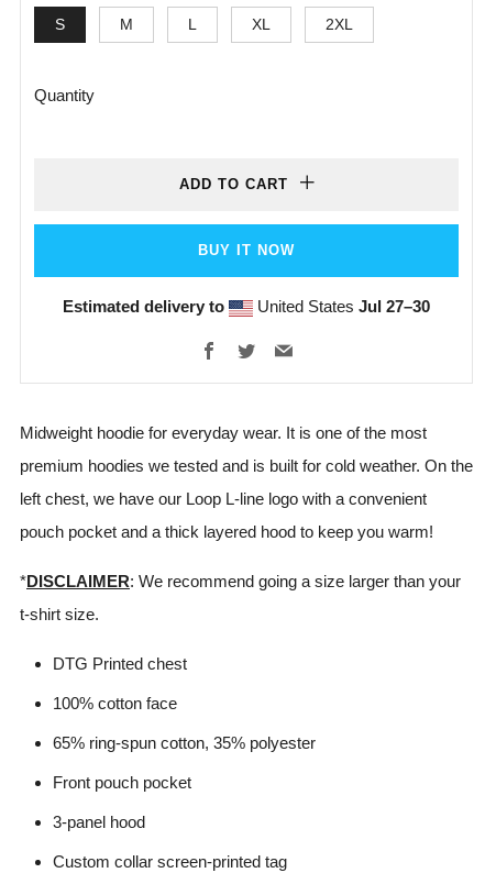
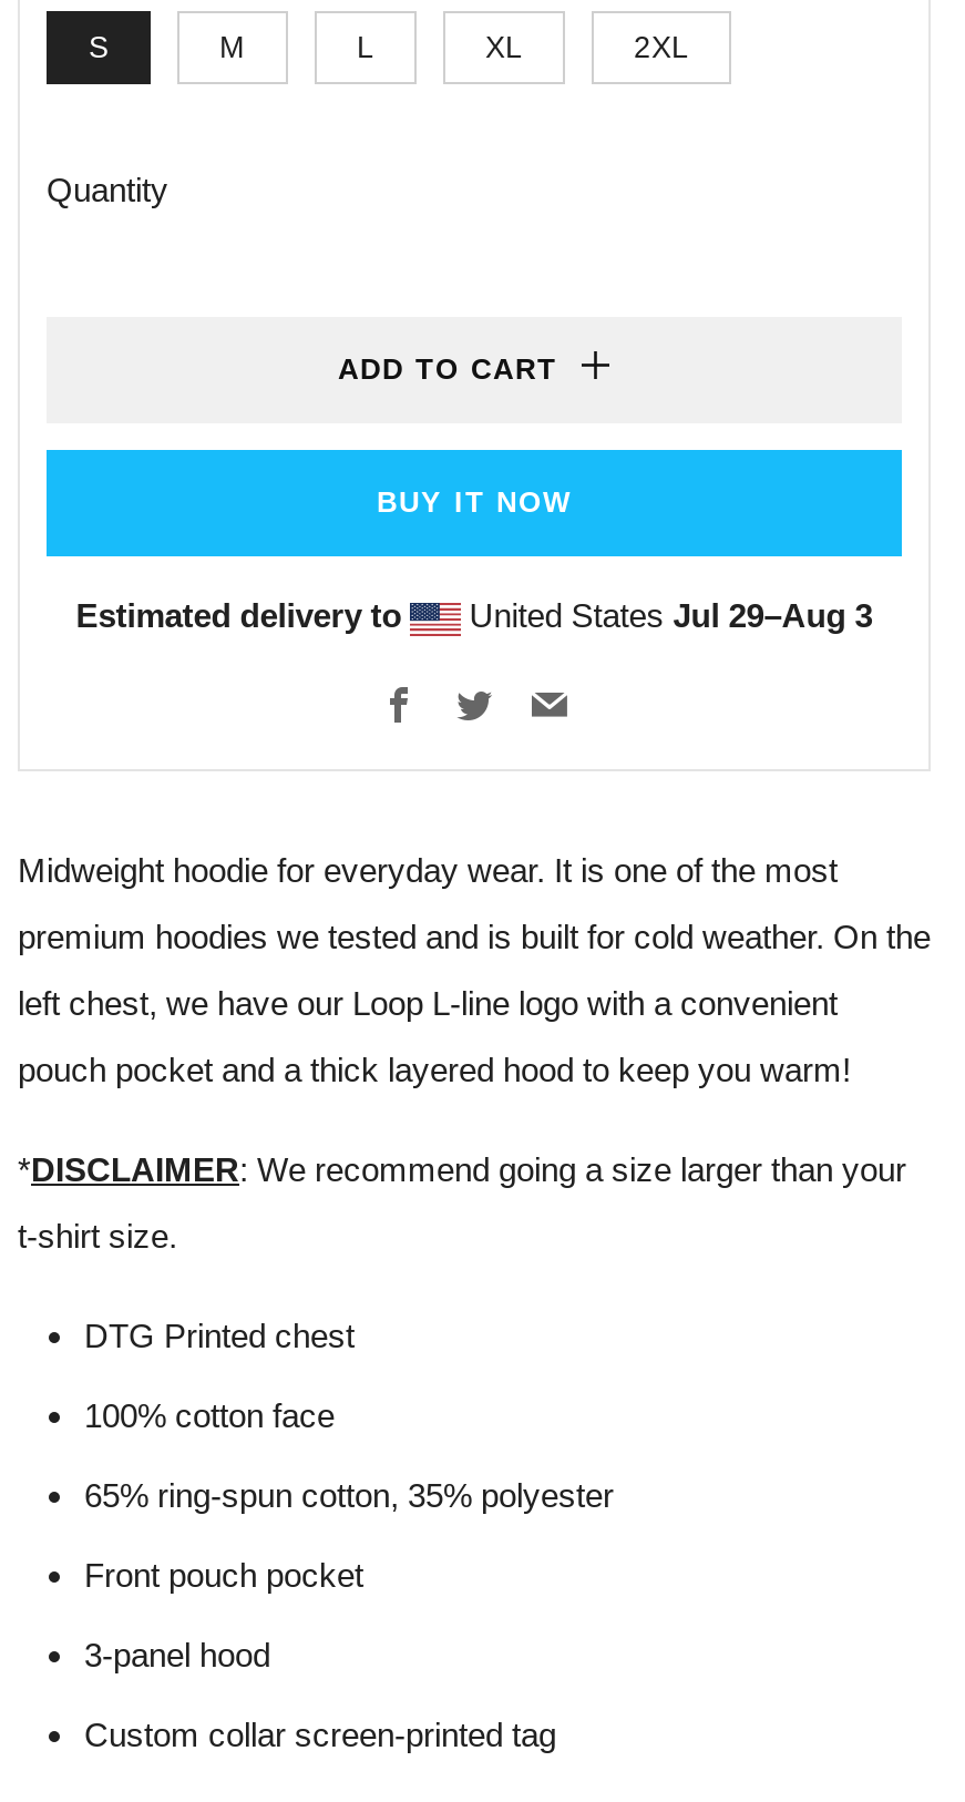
- United States Jul 27–30
+ United States Jul 29–Aug 3
